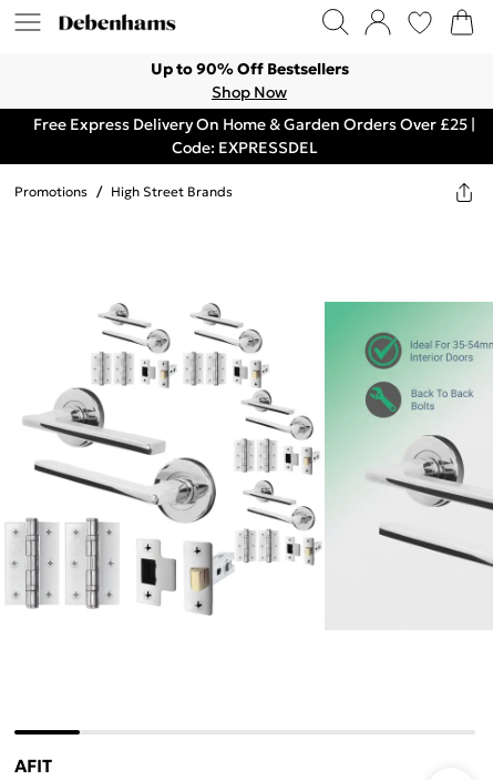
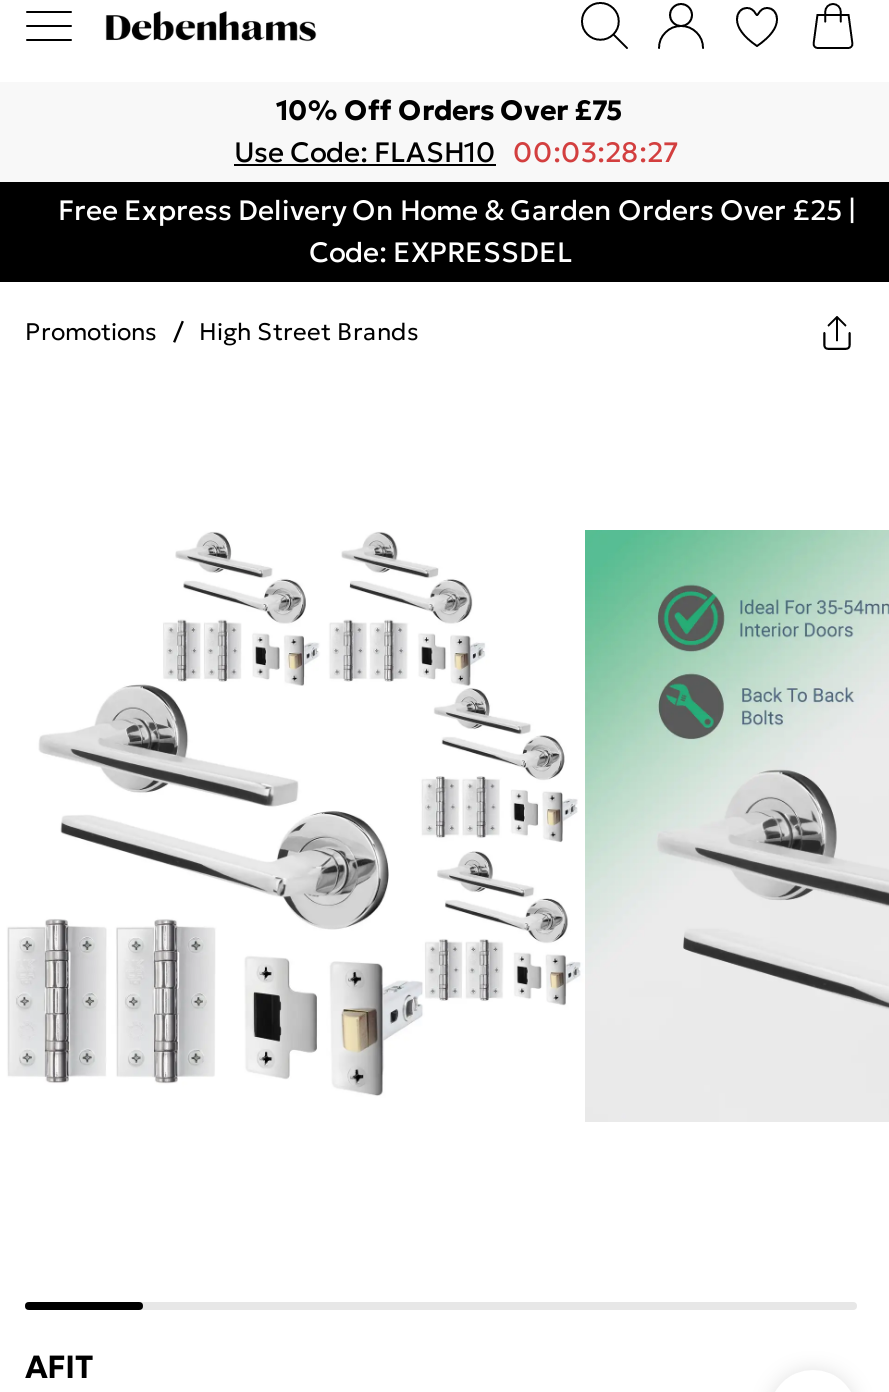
- Up to 90% Off Bestsellers
- Shop Now
+ 10% Off Orders Over £75
+ Use Code: FLASH10 00:03:28:27
